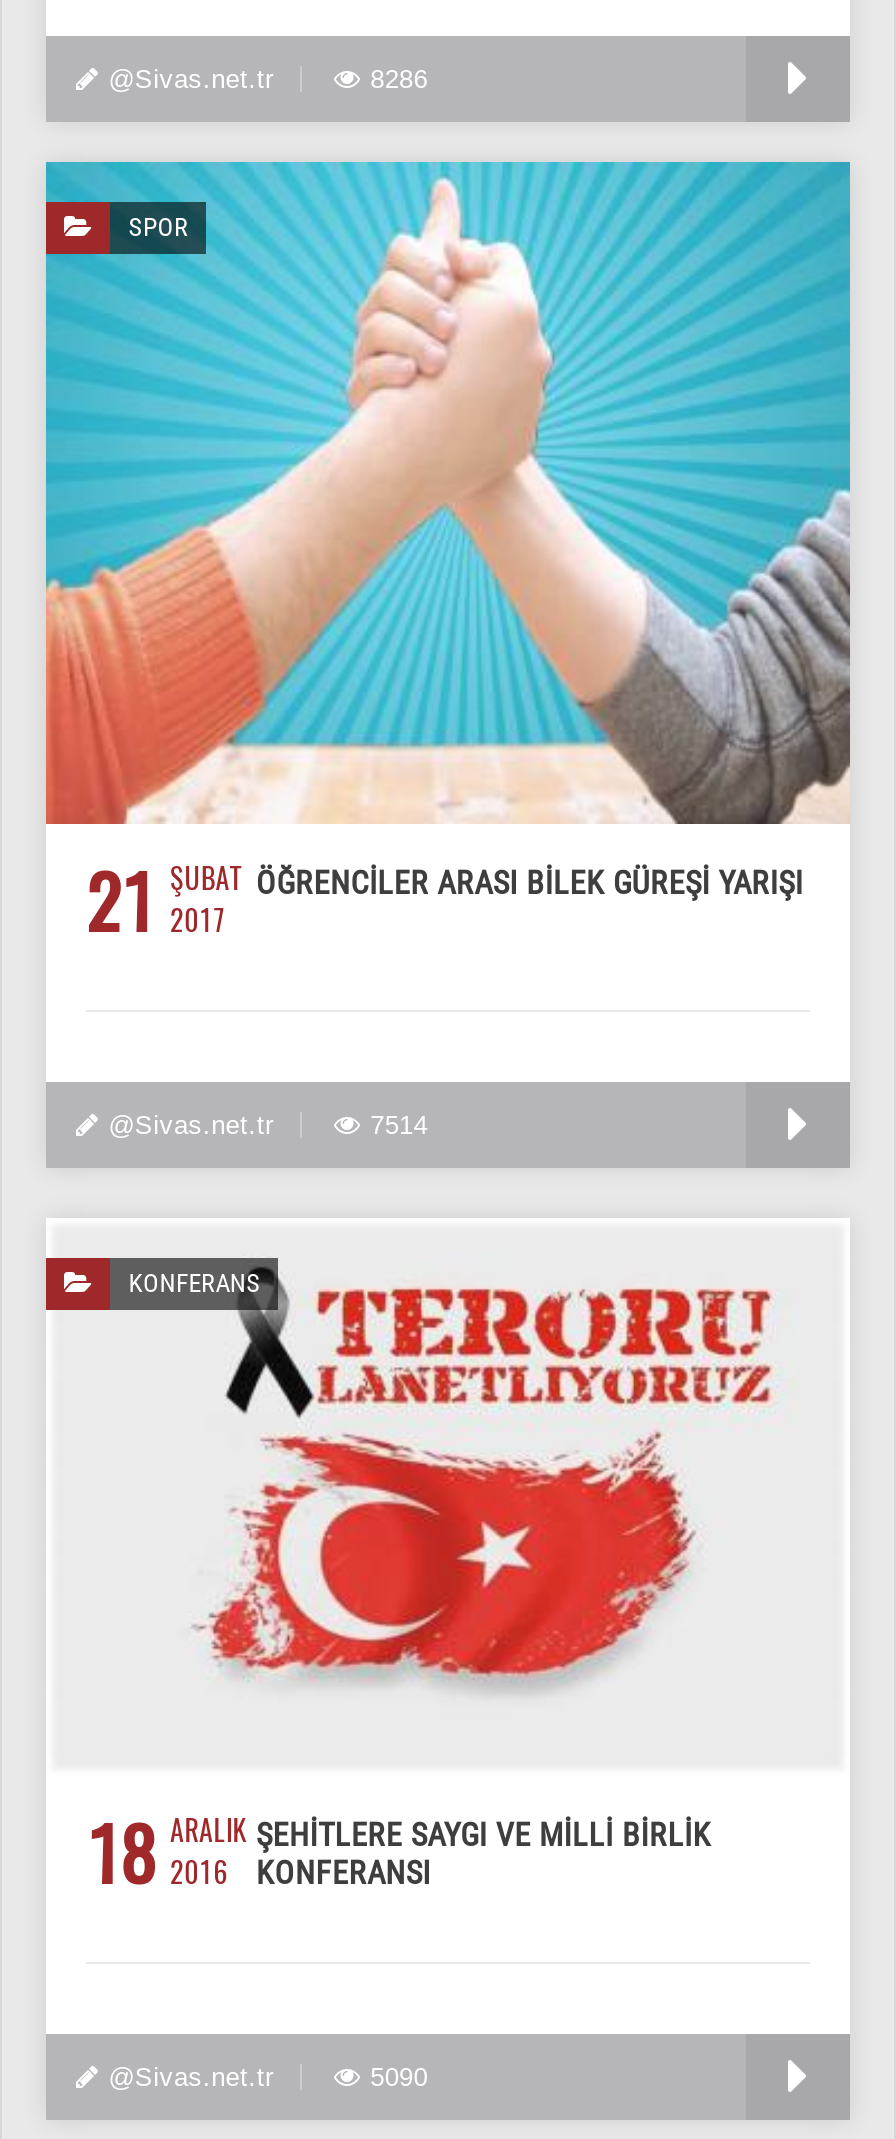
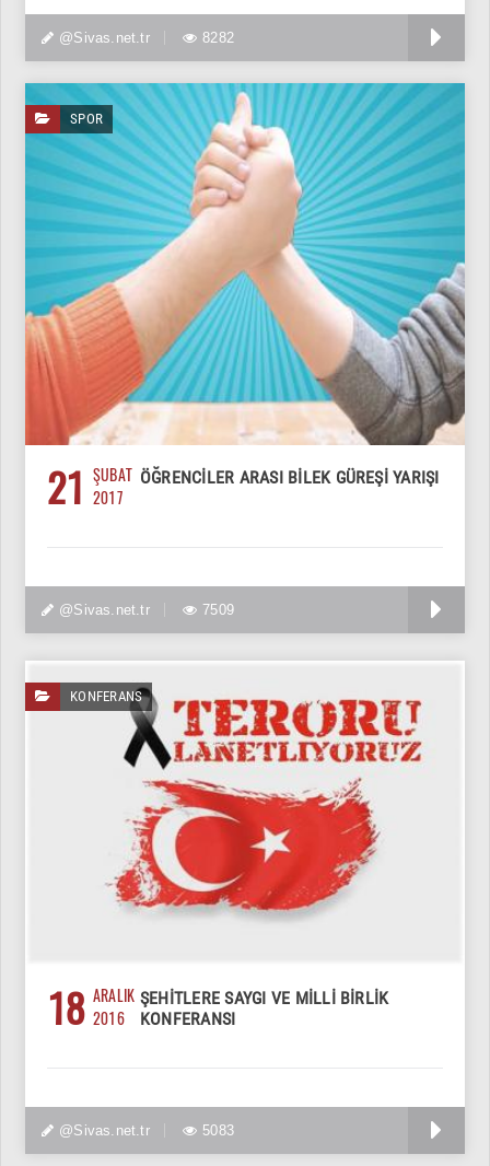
- 8286
+ 8282

- 7514
+ 7509

- 5090
+ 5083
